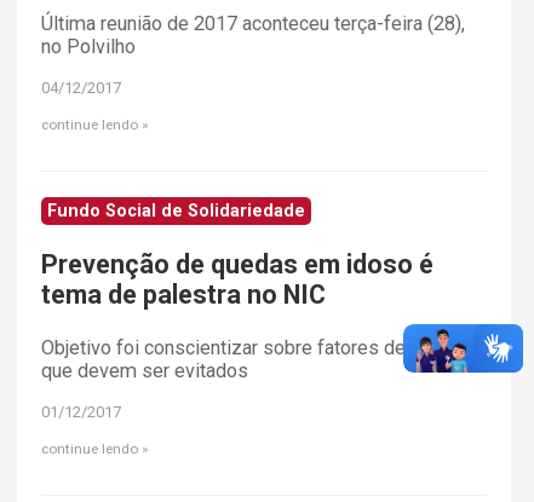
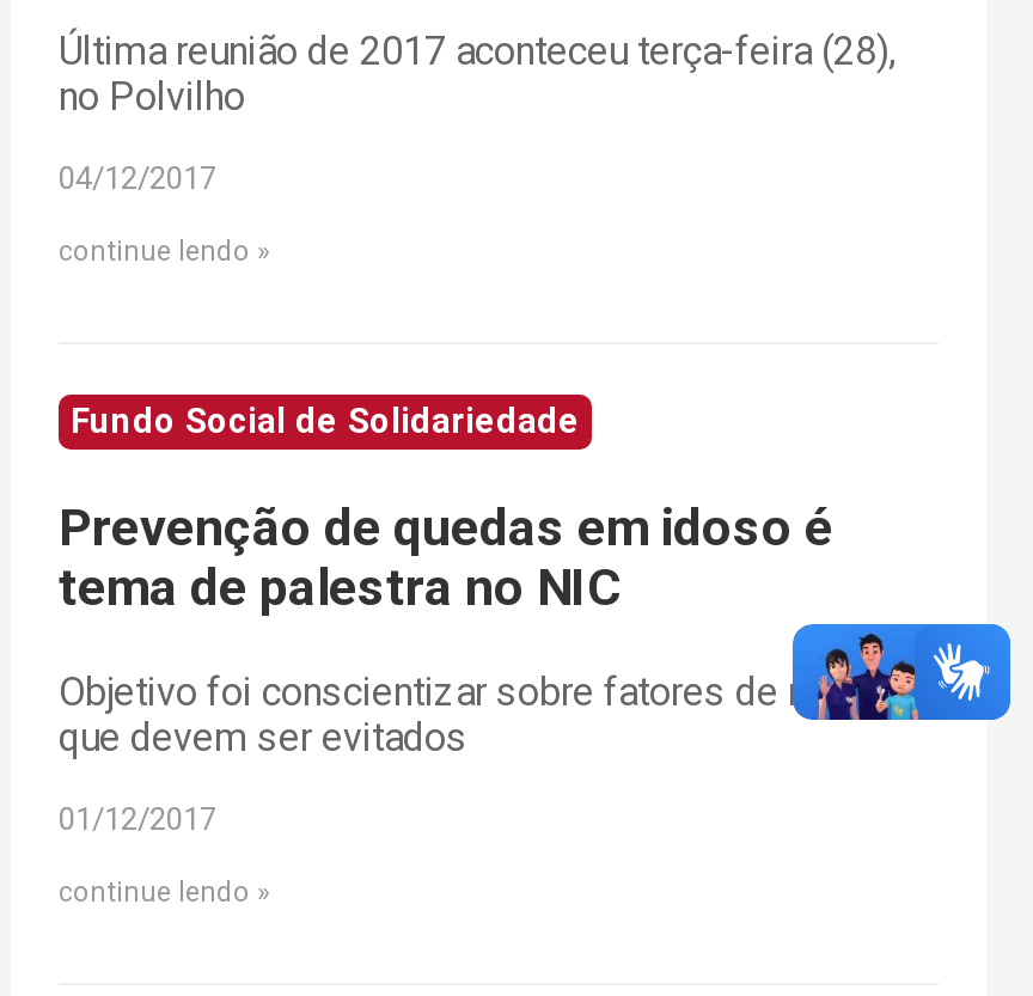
- [image]
+ [image]
